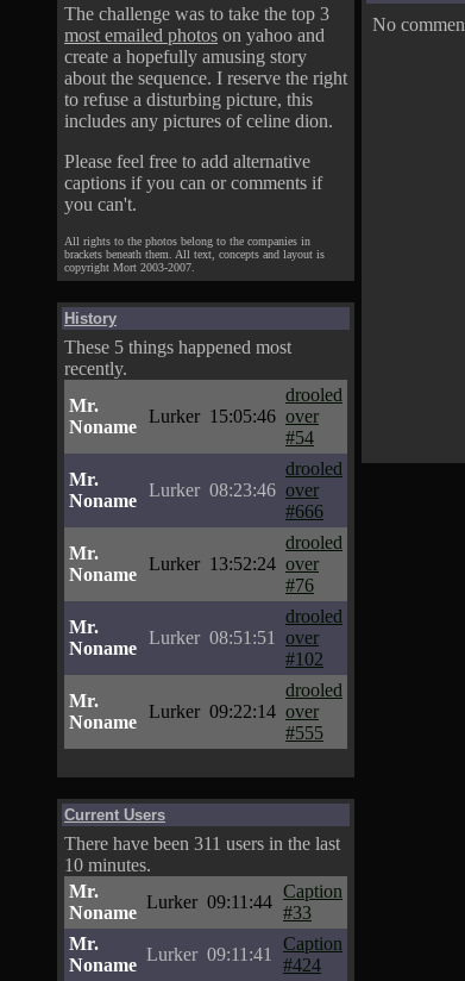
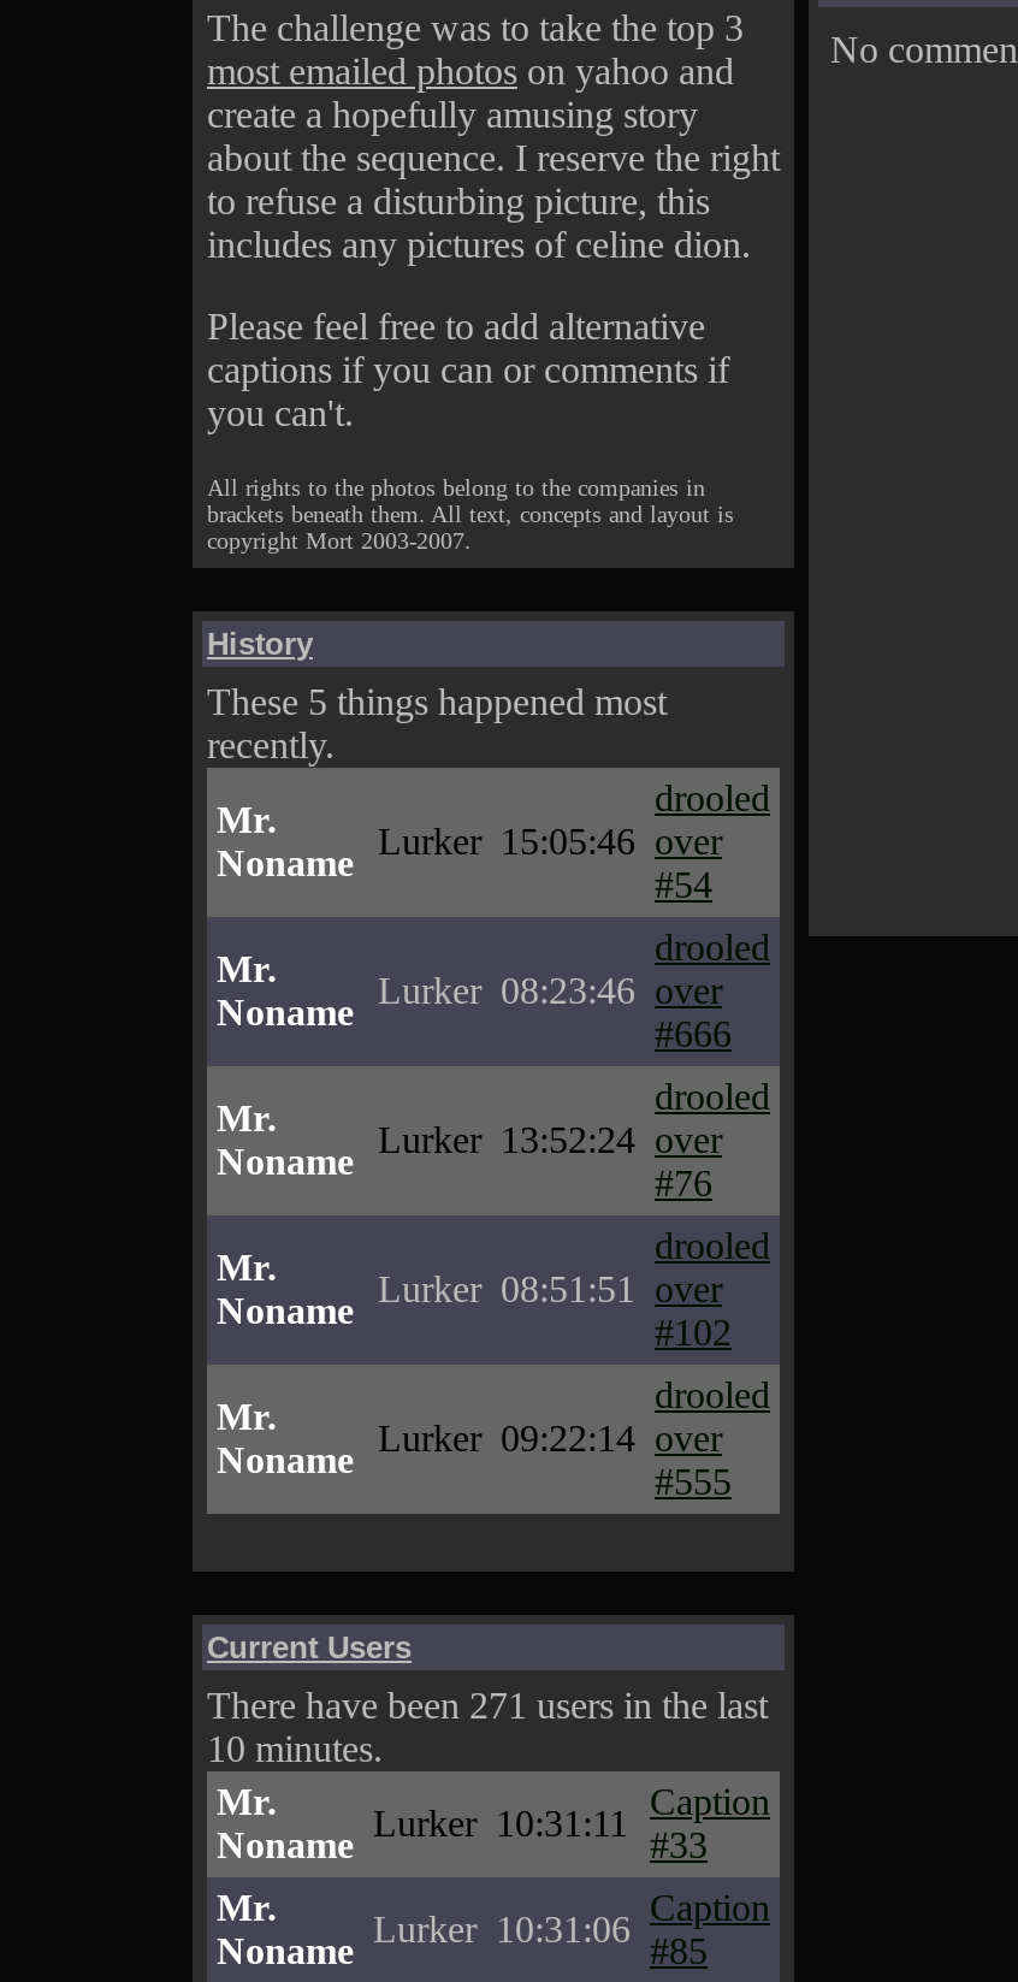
- There have been 311 users in the last
+ There have been 271 users in the last

- Lurker 09:11:44
+ Lurker 10:31:11

- Lurker 09:11:41
+ Lurker 10:31:06

- #424
+ #85
